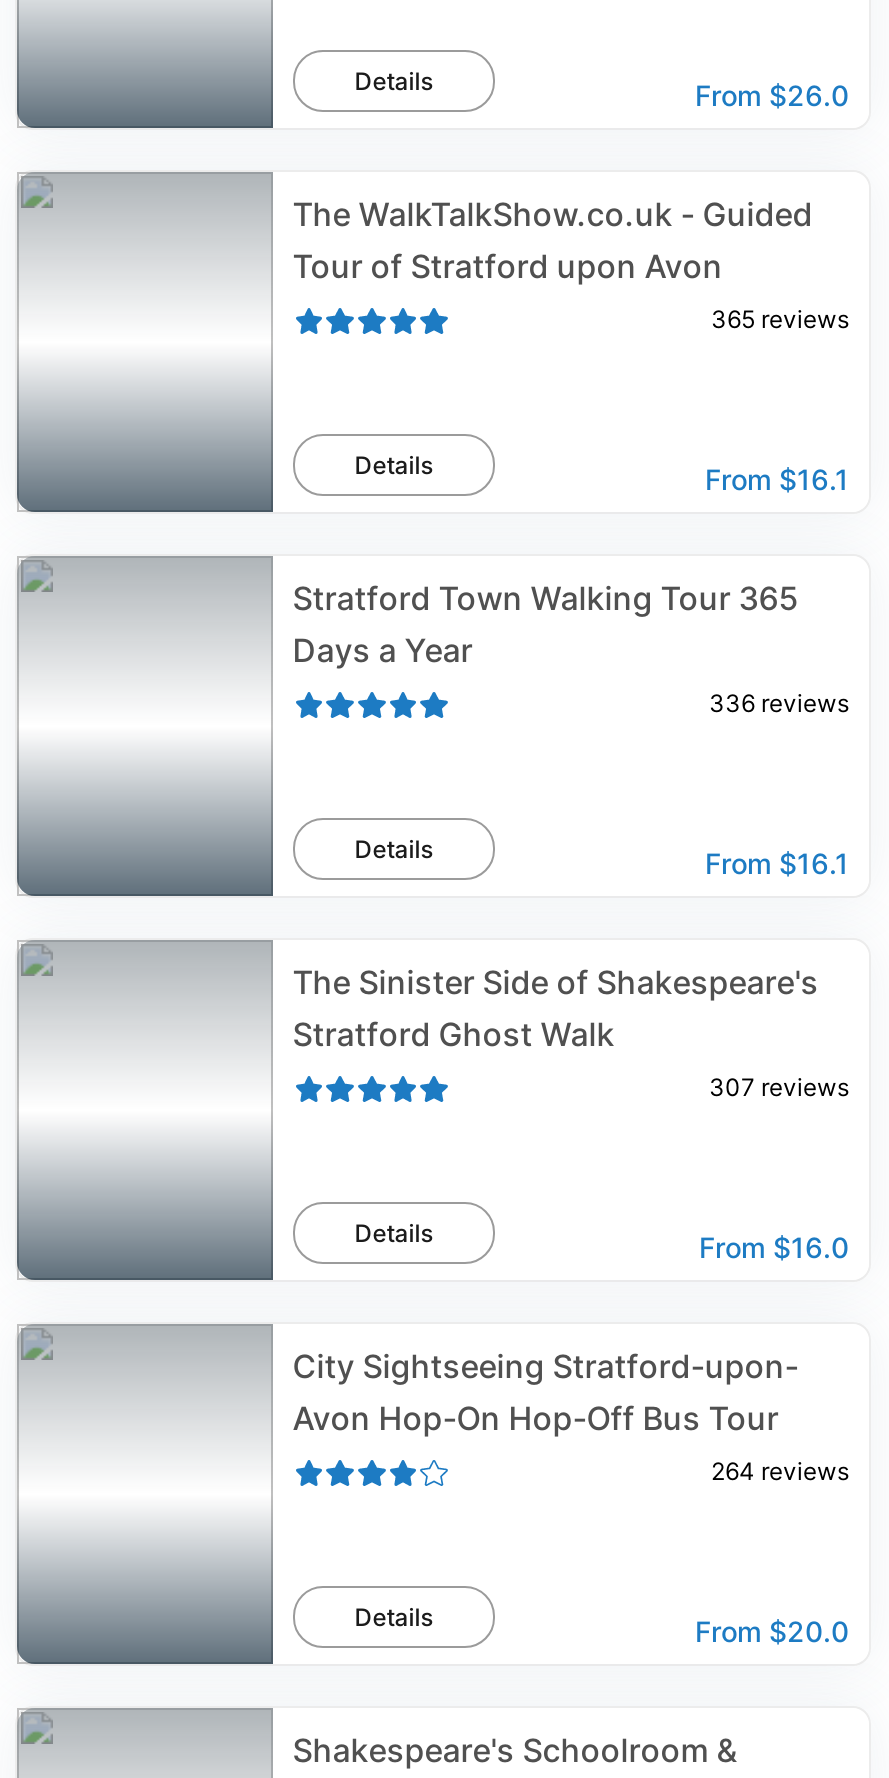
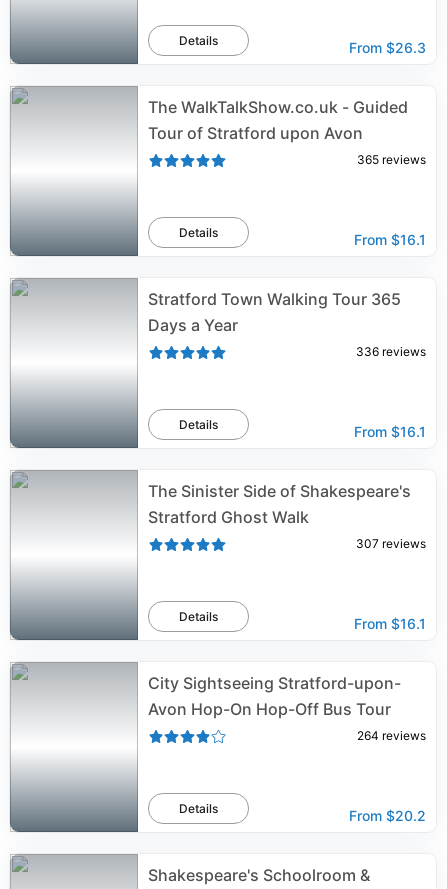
- From $26.0
+ From $26.3

- From $16.0
+ From $16.1

- From $20.0
+ From $20.2
